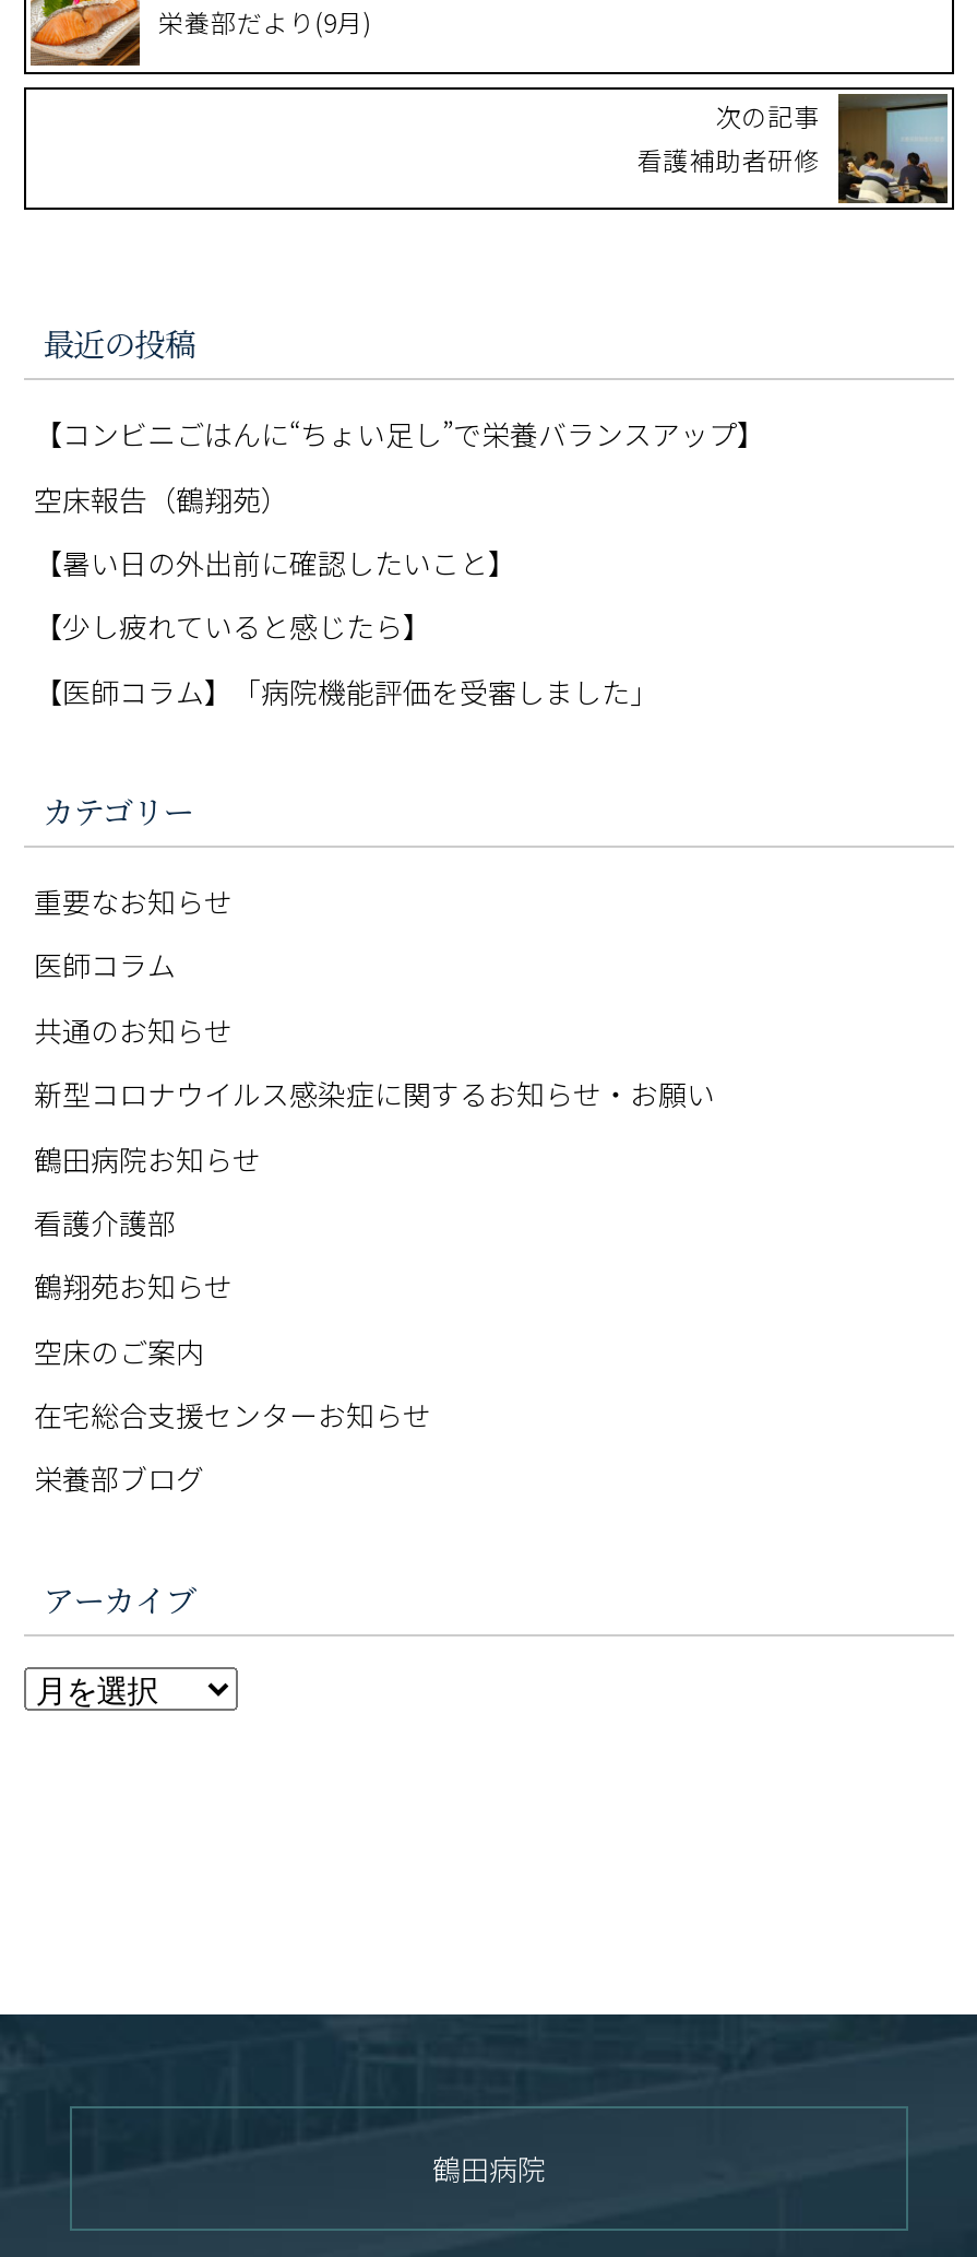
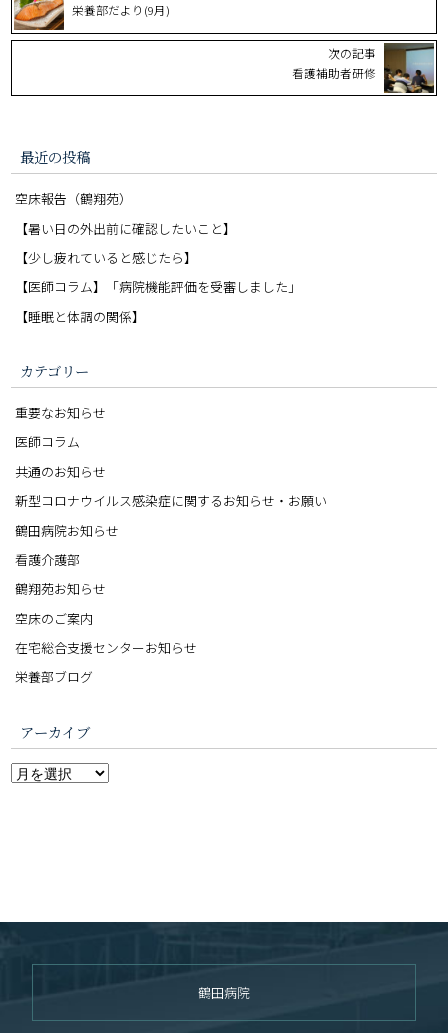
- 【コンビニごはんに“ちょい足し”で栄養バランスアップ】

moved up: 空床報告（鶴翔苑） | 【暑い日の外出前に確認したいこと】 | 【少し疲れていると感じたら】 | 【医師コラム】「病院機能評価を受審しました」

+ 【睡眠と体調の関係】
